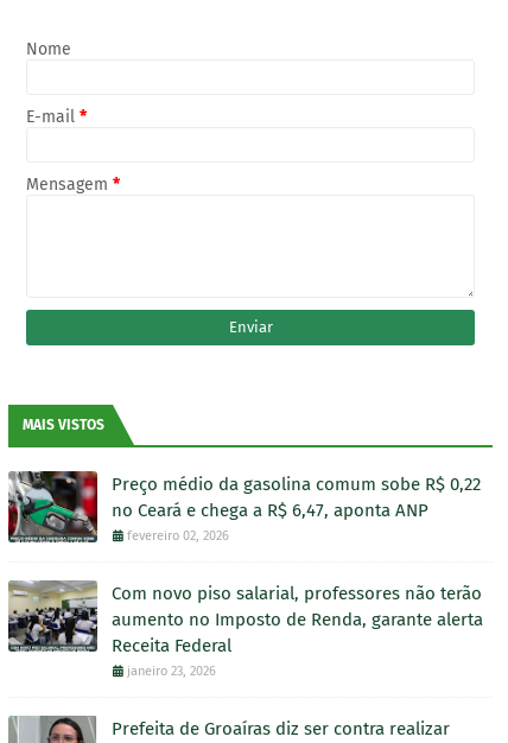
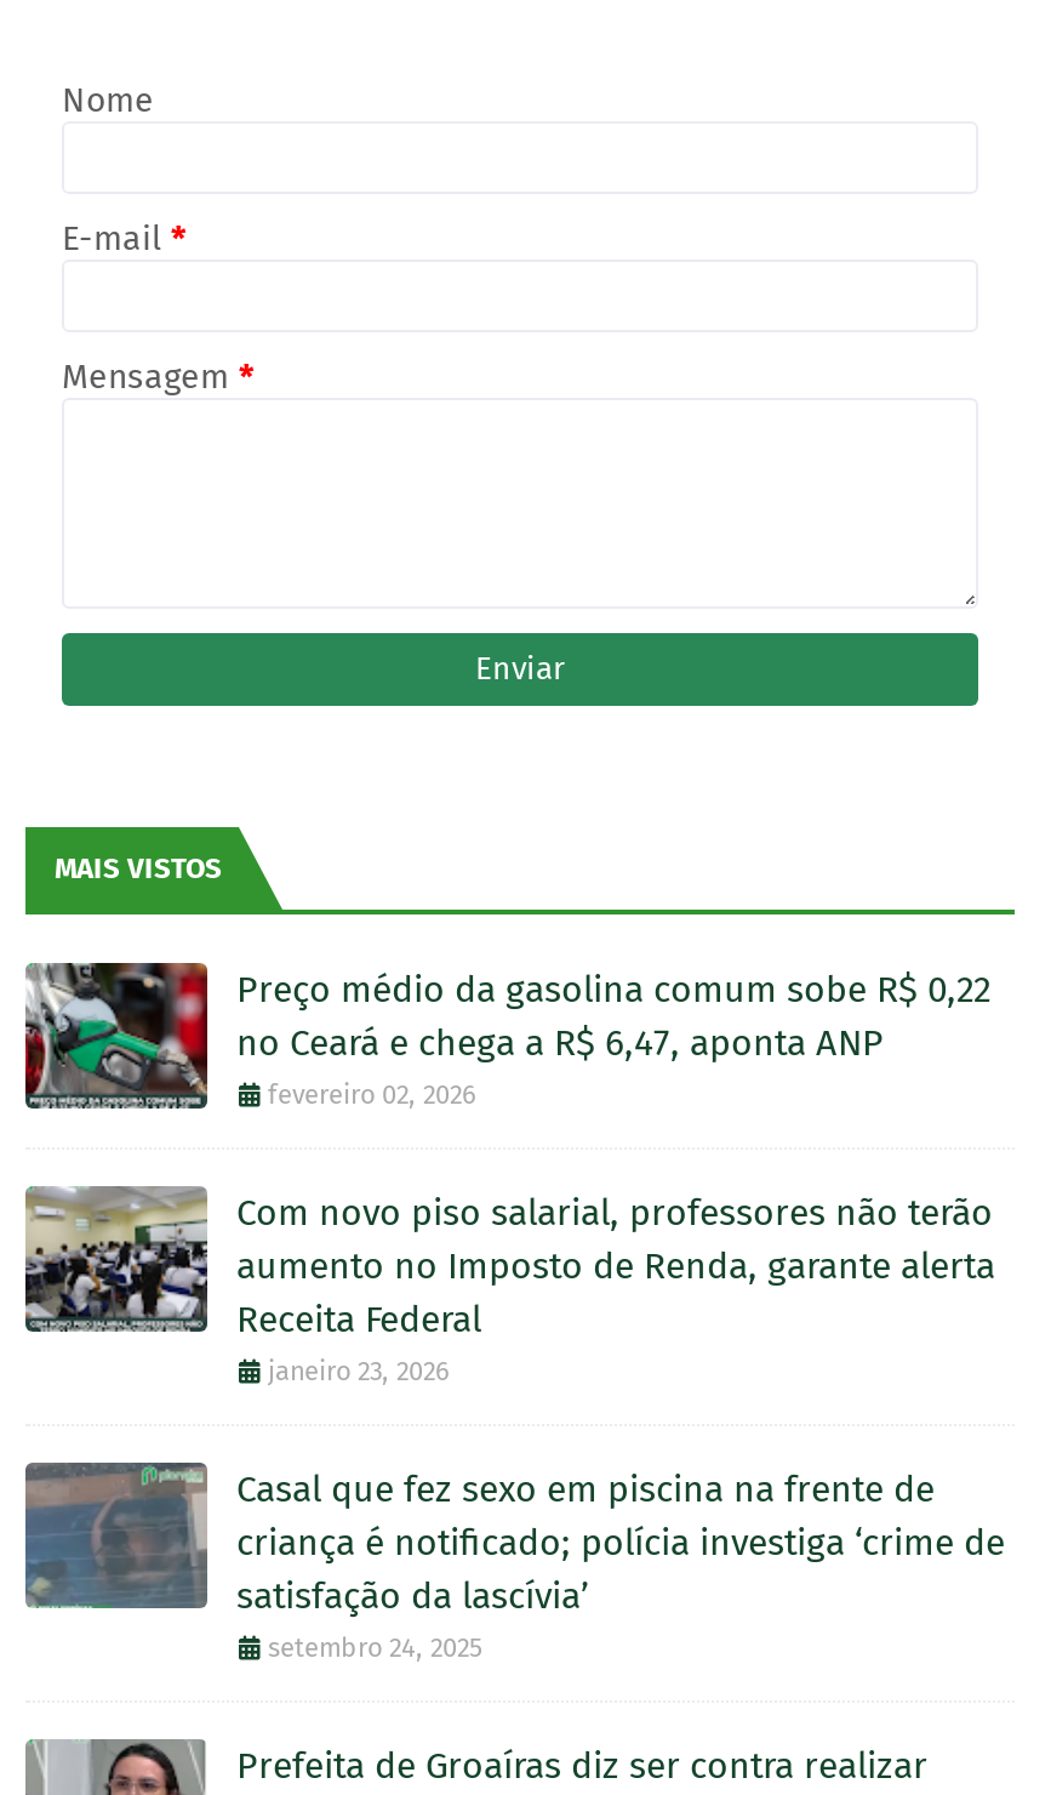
+ [image]
+ Casal que fez sexo em piscina na frente de
+ criança é notificado; polícia investiga ‘crime de
+ satisfação da lascívia’
+ setembro 24, 2025
